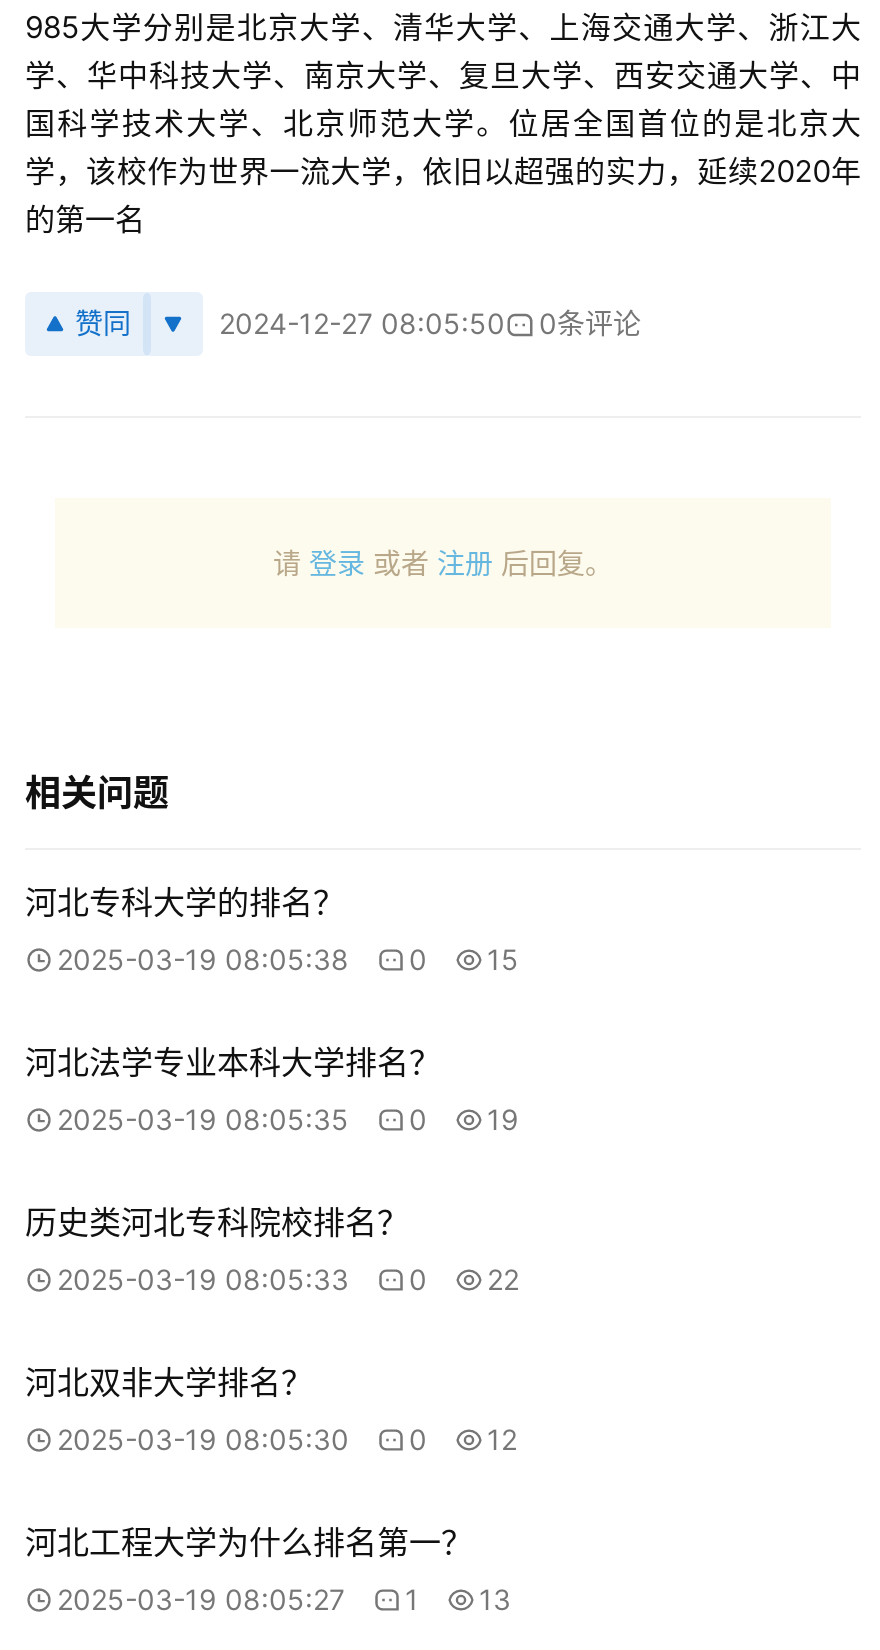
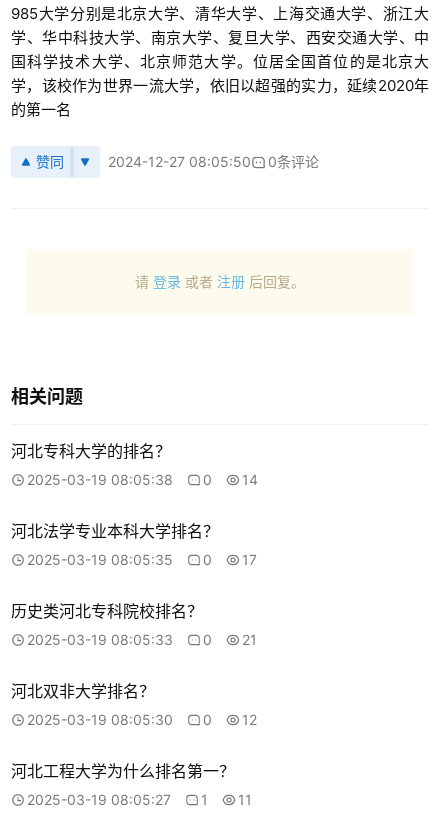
- 2025-03-19 08:05:38 0 15
+ 2025-03-19 08:05:38 0 14

- 2025-03-19 08:05:35 0 19
+ 2025-03-19 08:05:35 0 17

- 2025-03-19 08:05:33 0 22
+ 2025-03-19 08:05:33 0 21

- 2025-03-19 08:05:27 1 13
+ 2025-03-19 08:05:27 1 11
